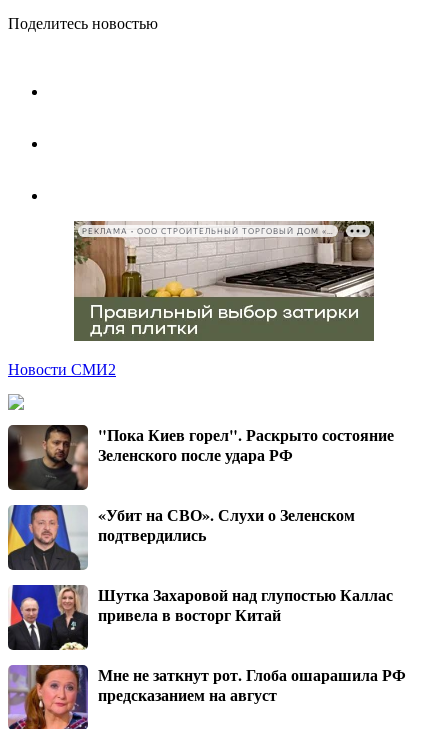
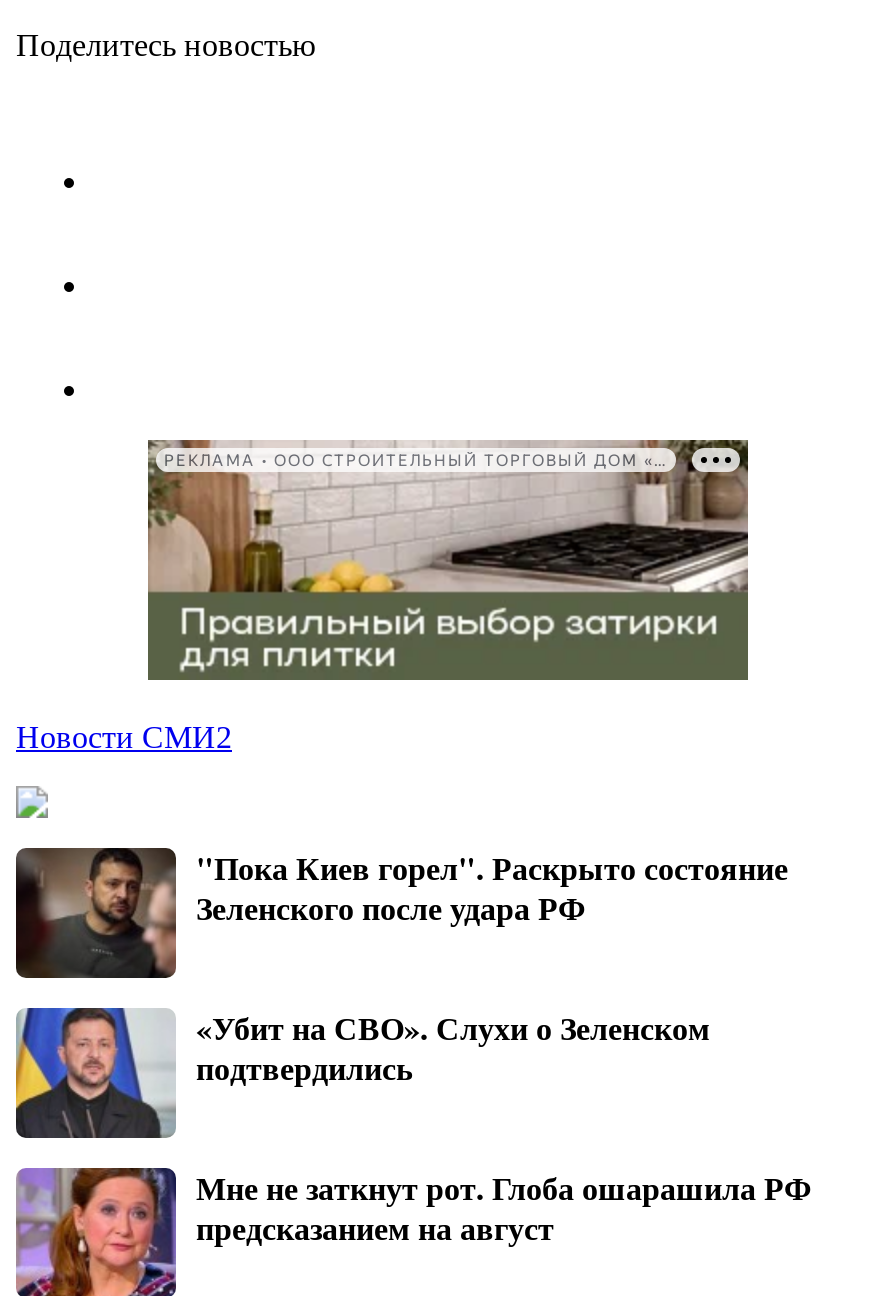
- [image]
- Шутка Захаровой над глупостью Каллас
- привела в восторг Китай
